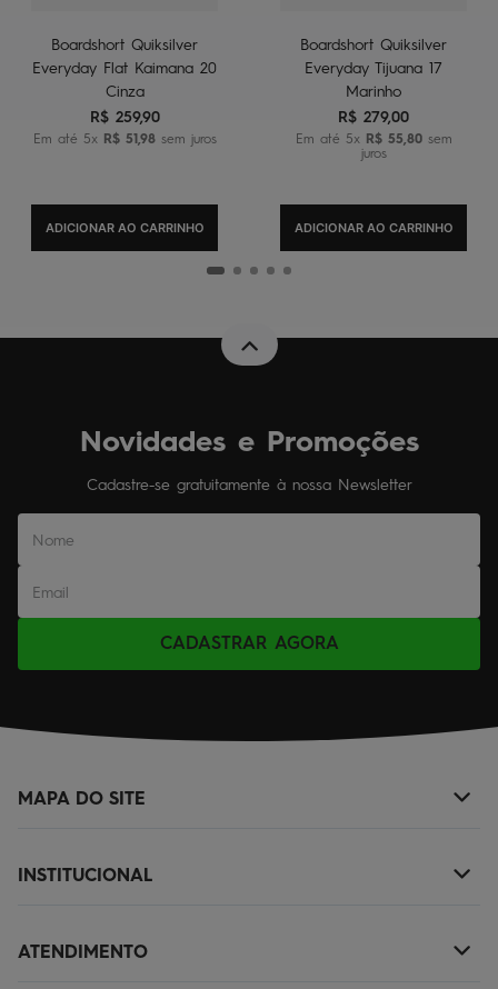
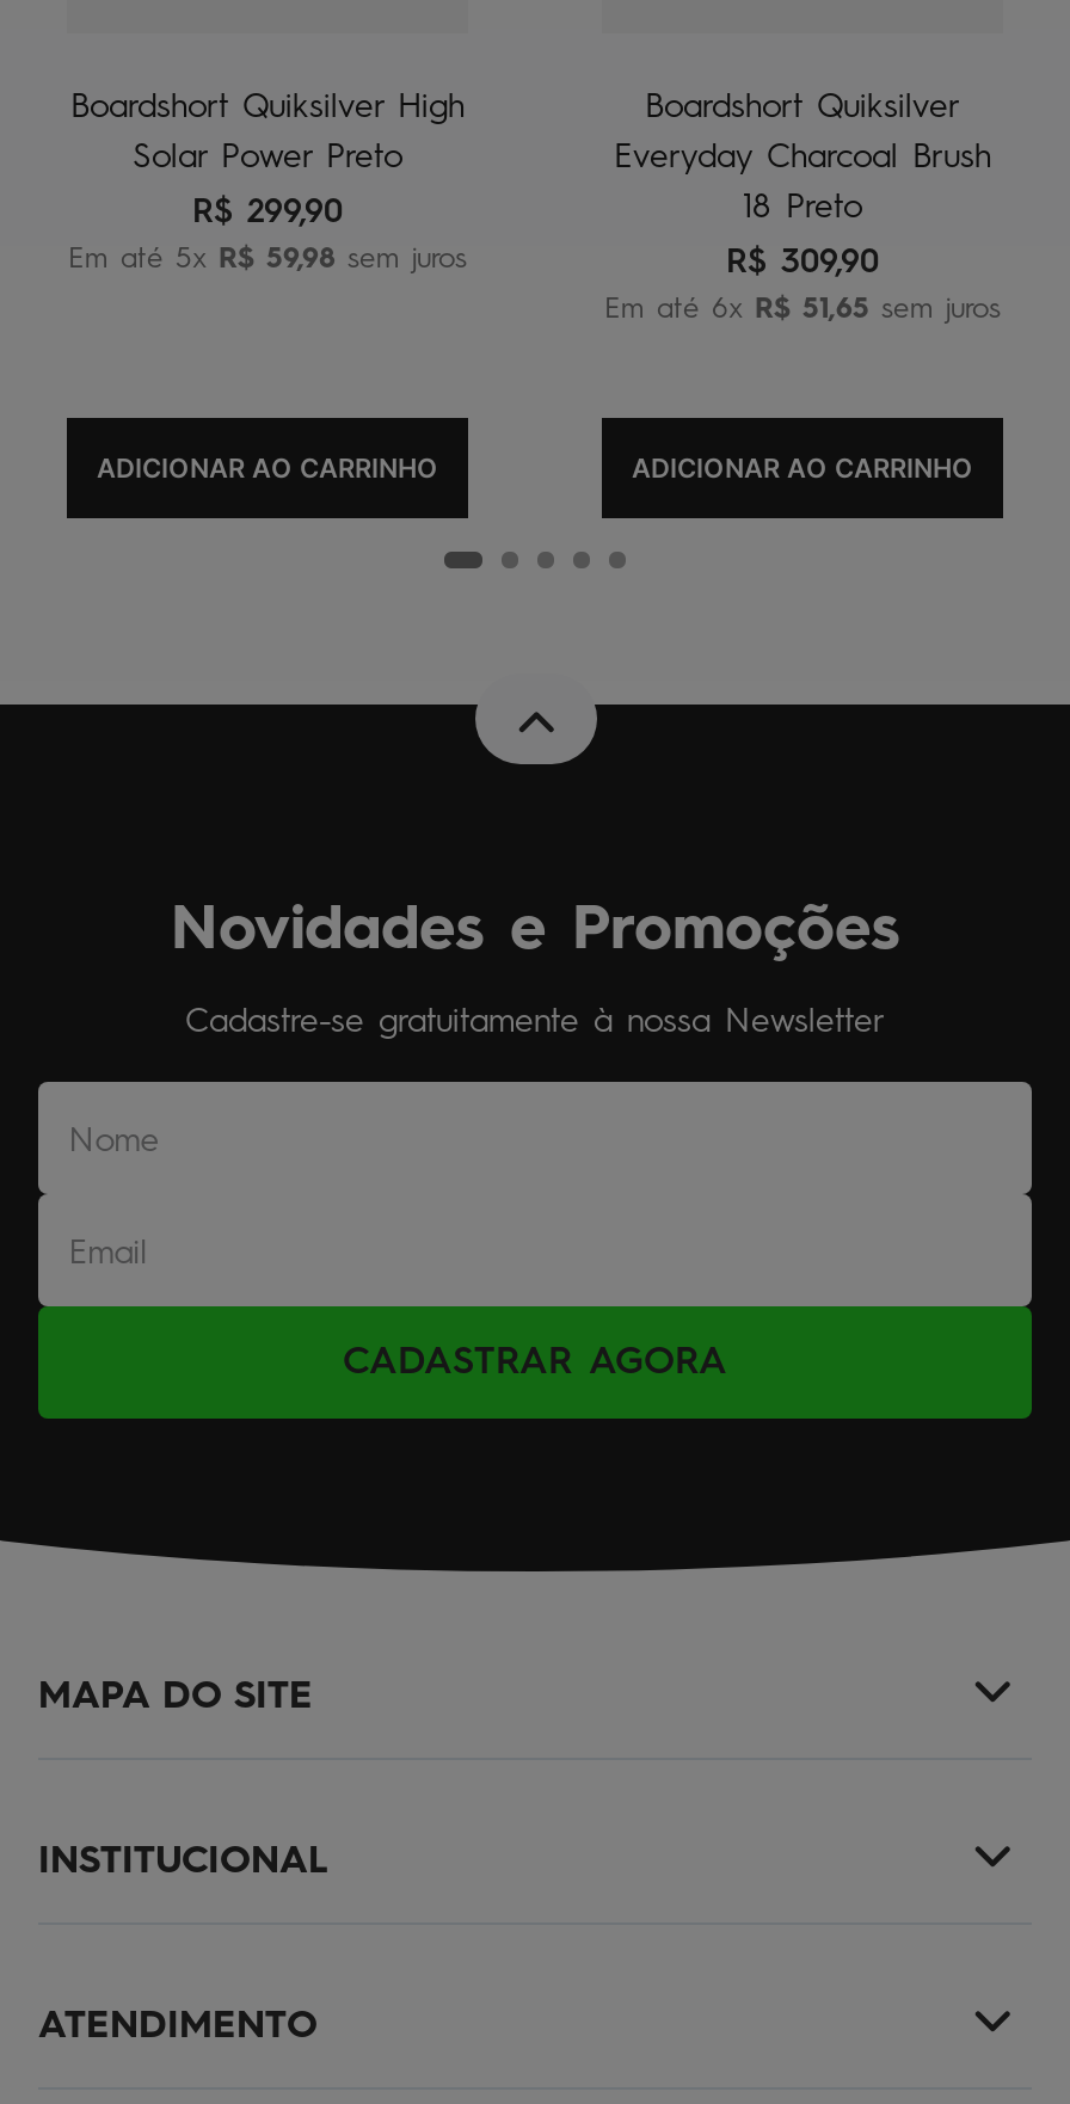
- Boardshort Quiksilver
- Everyday Flat Kaimana 20
- Cinza
- R$ 259 90
- Em até 5x R$ 51 98 sem juros
+ Boardshort Quiksilver High
+ Solar Power Preto
+ R$ 299 90
+ Em até 5x R$ 59 98 sem juros

- Everyday Tijuana 17
- Marinho
- R$ 279,00
- Em até 5x R$ 55, 80 sem
- juros
+ Everyday Charcoal Brush
+ 18 Preto
+ R$ 309 90
+ Em até 6x R$ 51,65 sem juros
